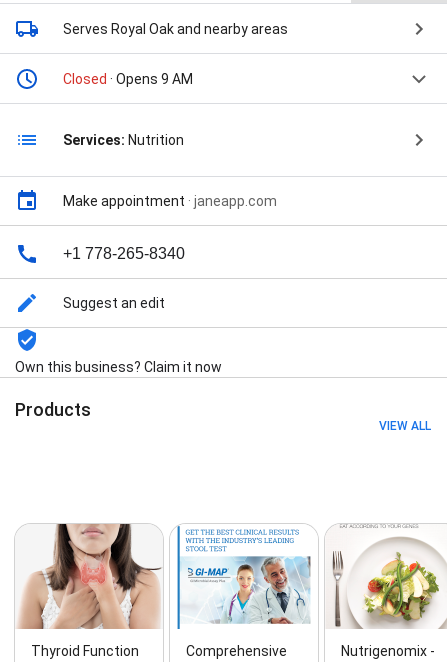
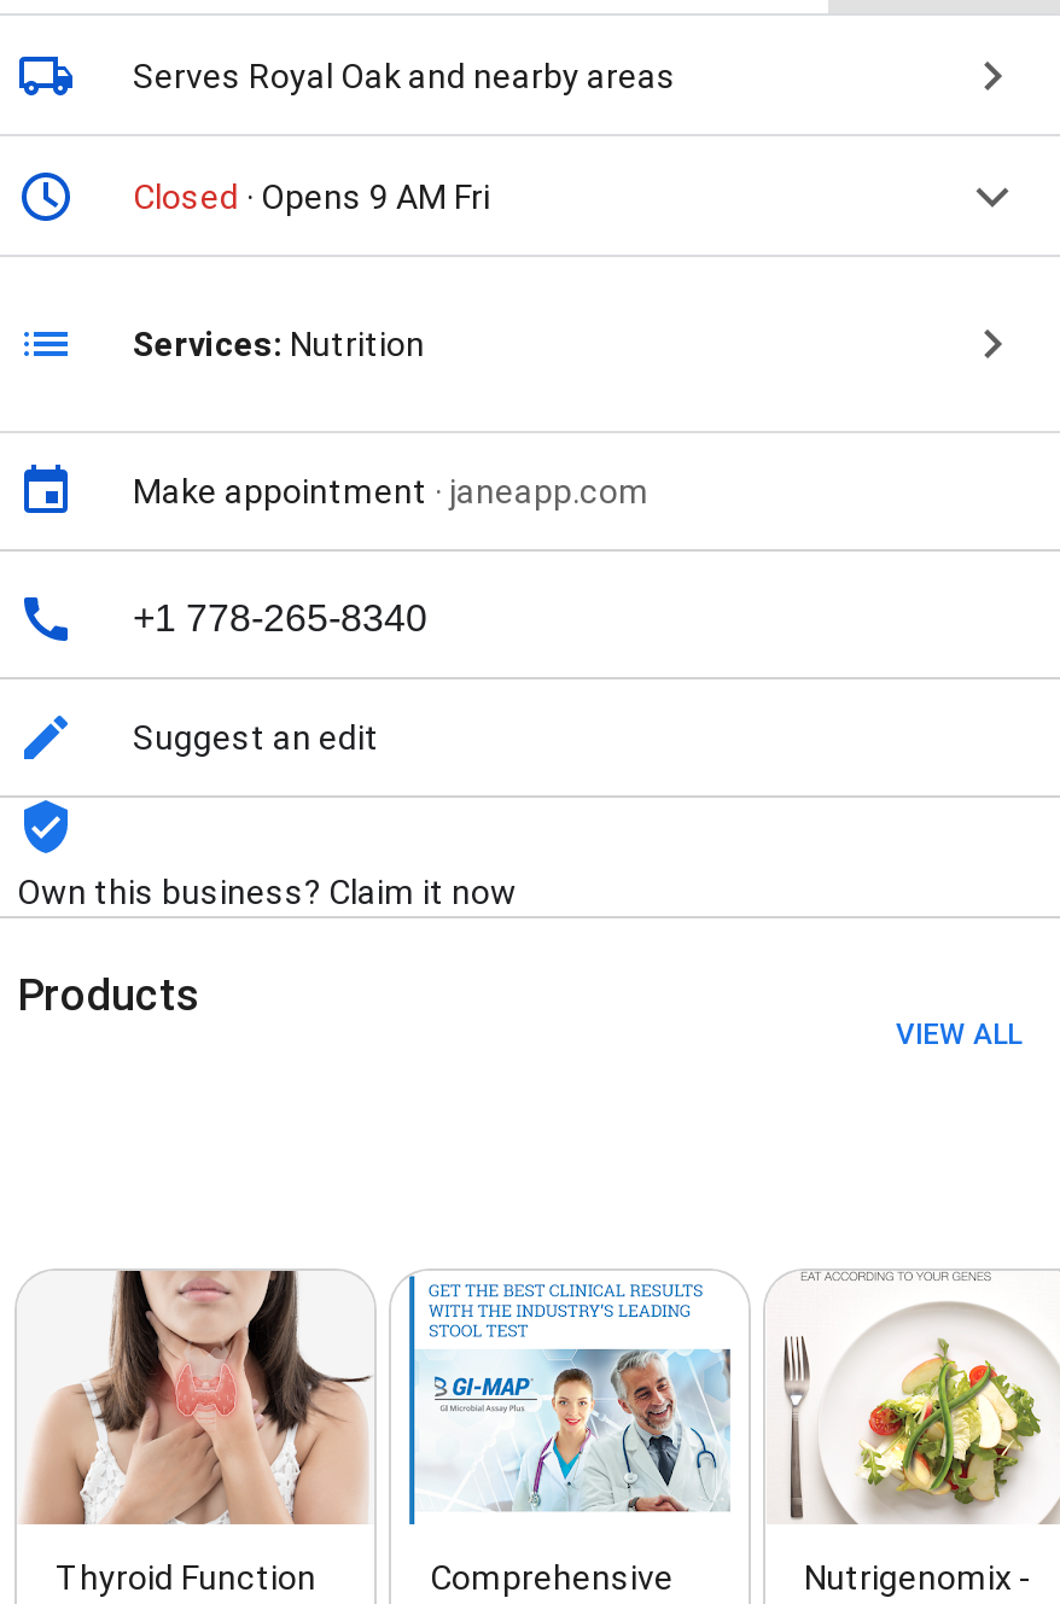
- Closed · Opens 9 AM
+ Closed · Opens 9 AM Fri
